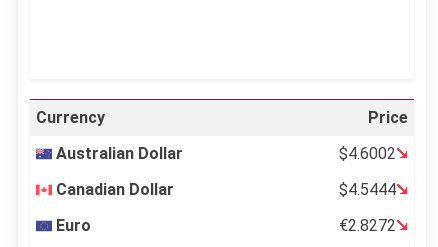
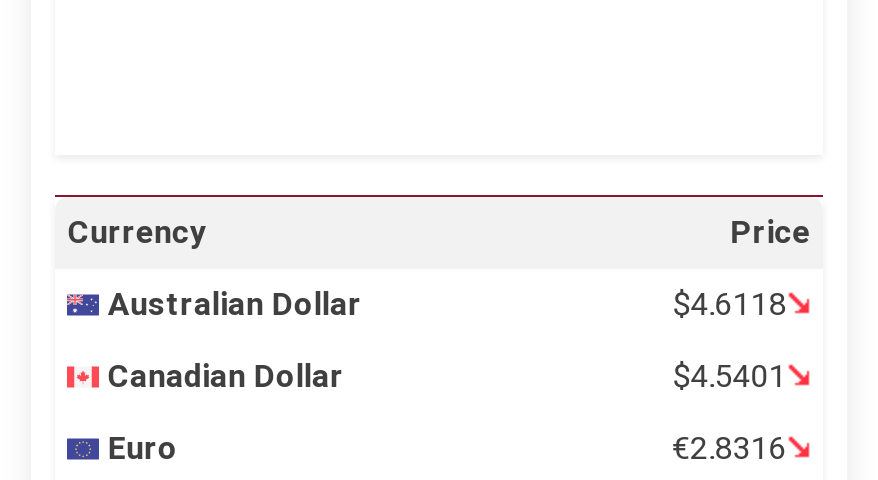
- $4.6002
+ $4.6118

- $4.5444
+ $4.5401

- €2.8272
+ €2.8316
